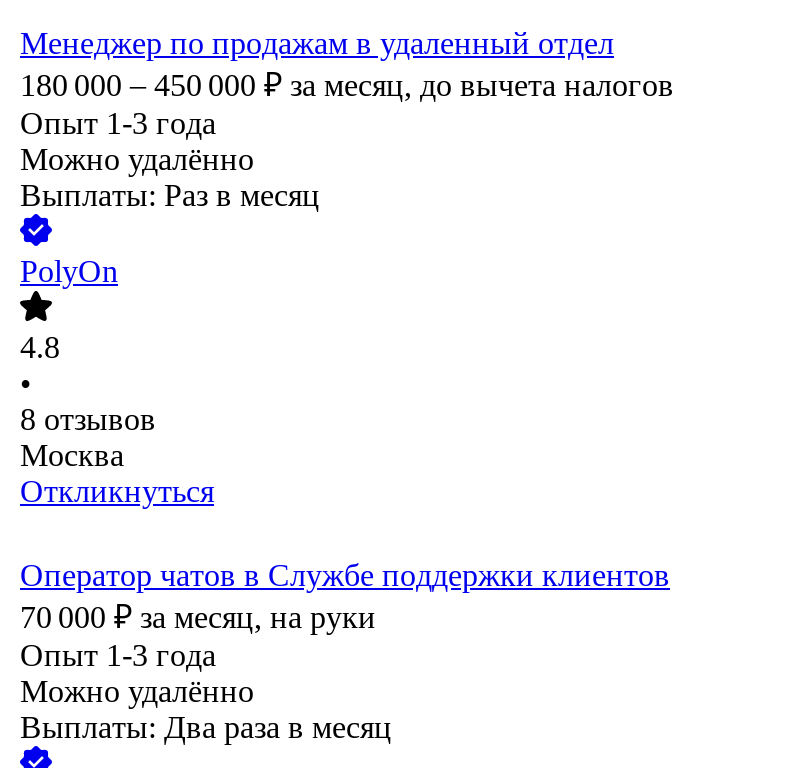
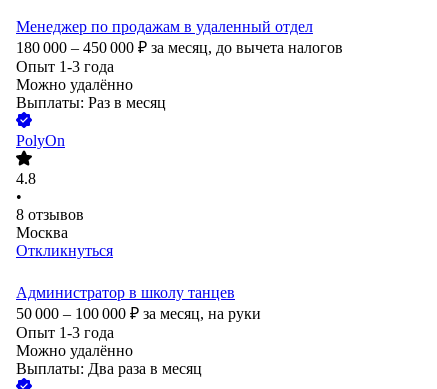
- Оператор чатов в Службе поддержки клиентов
- 70 000 ₽ за месяц, на руки
+ Администратор в школу танцев
+ 50 000 – 100 000 ₽ за месяц, на руки
